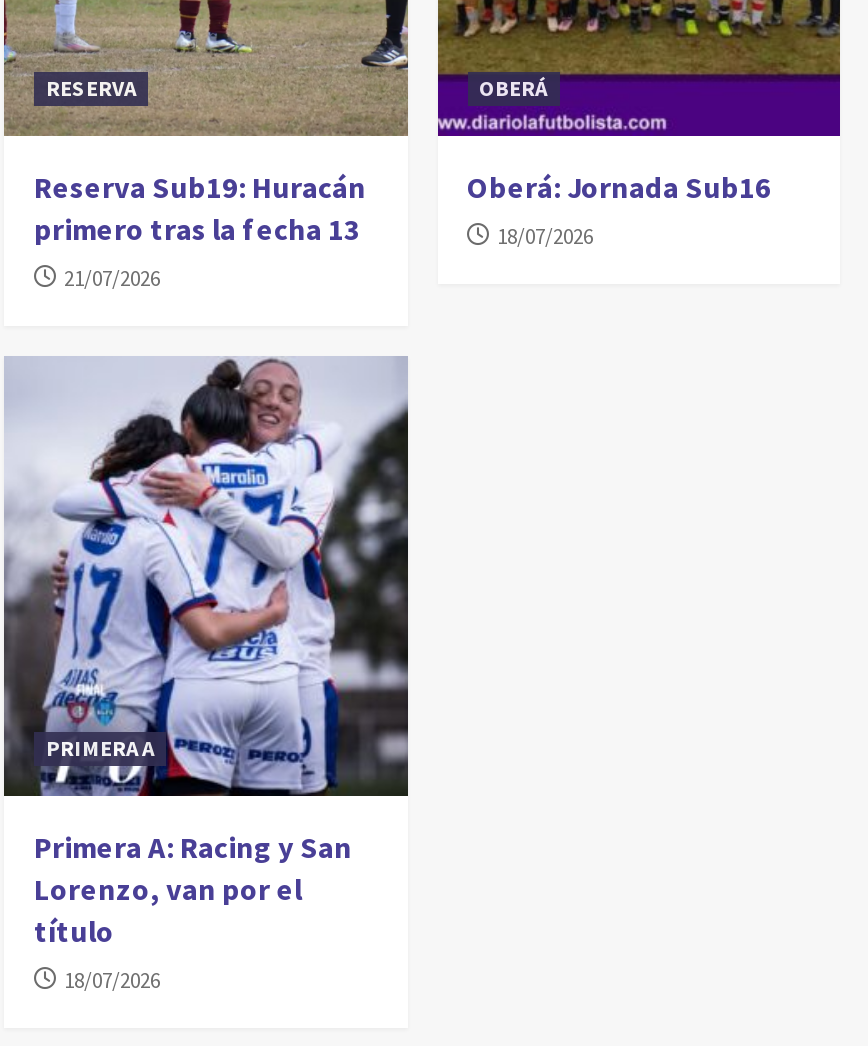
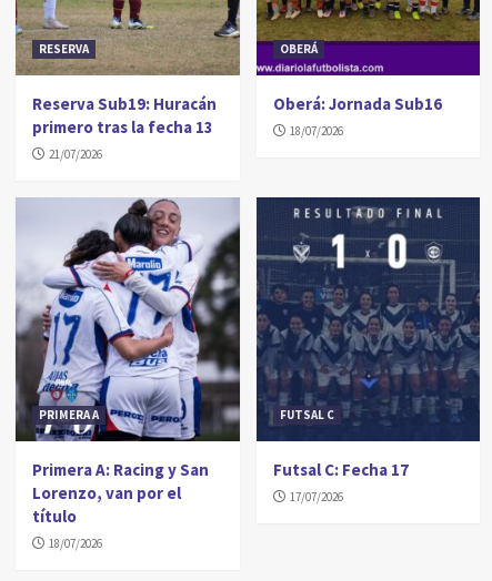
+ [image]
+ FUTSAL C
+ Futsal C: Fecha 17
+ 17/07/2026
